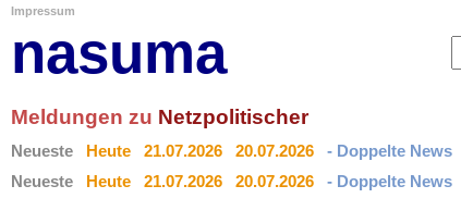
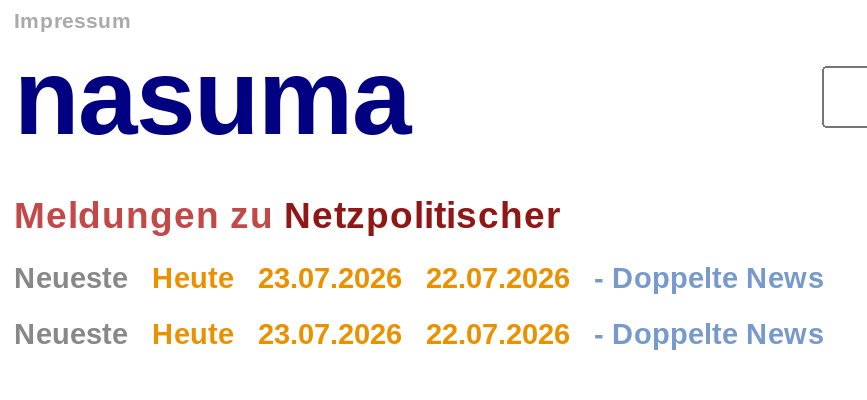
- 21.07.2026
+ 23.07.2026

- 20.07.2026
+ 22.07.2026

- 21.07.2026
+ 23.07.2026

- 20.07.2026
+ 22.07.2026
